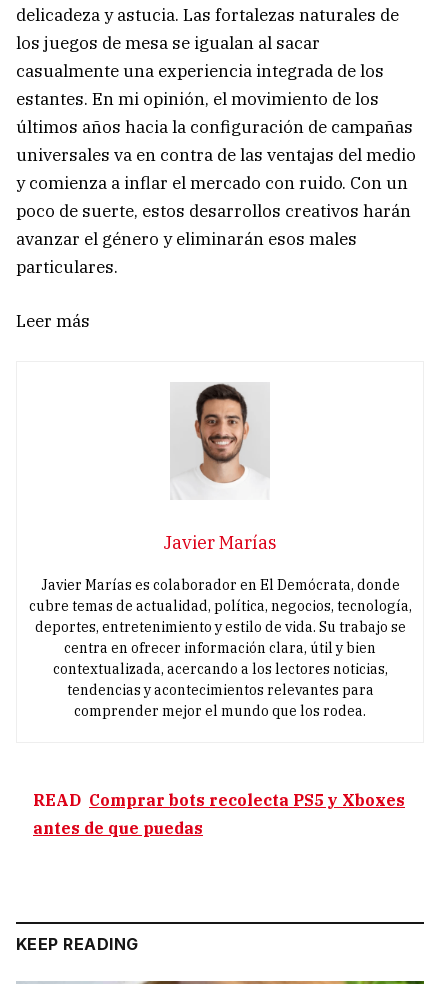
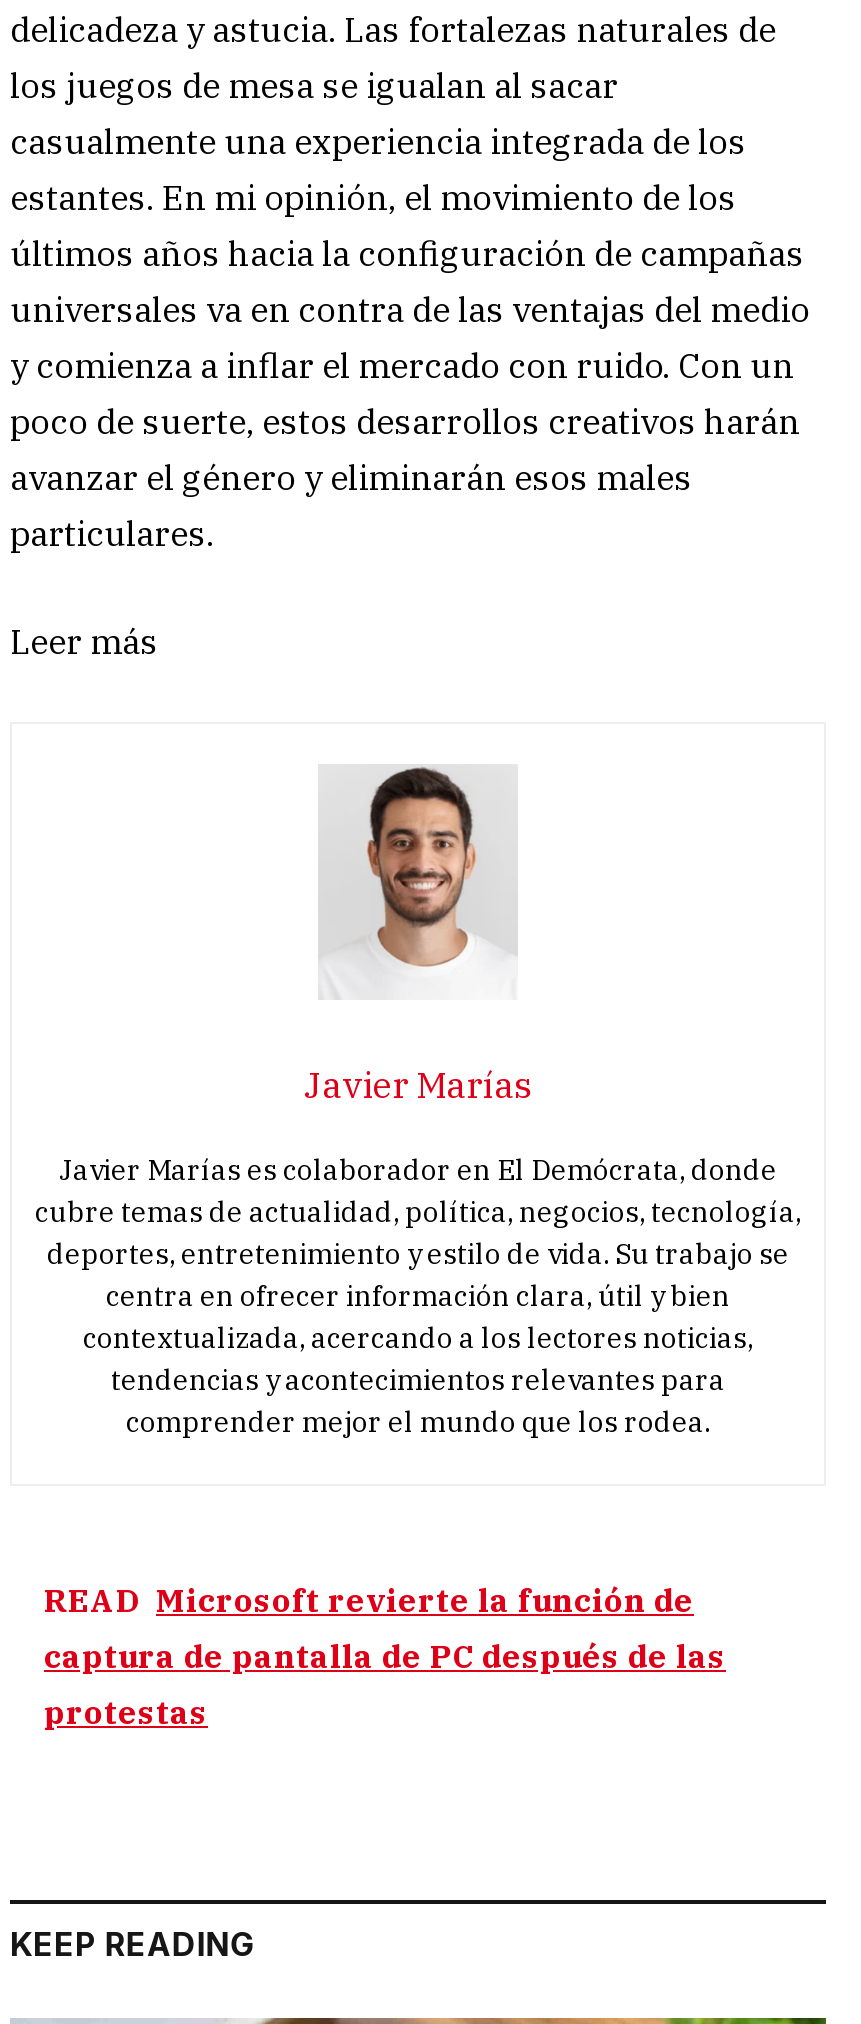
- READ Comprar bots recolecta PS5 y Xboxes
- antes de que puedas
+ READ Microsoft revierte la función de
+ captura de pantalla de PC después de las
+ protestas
